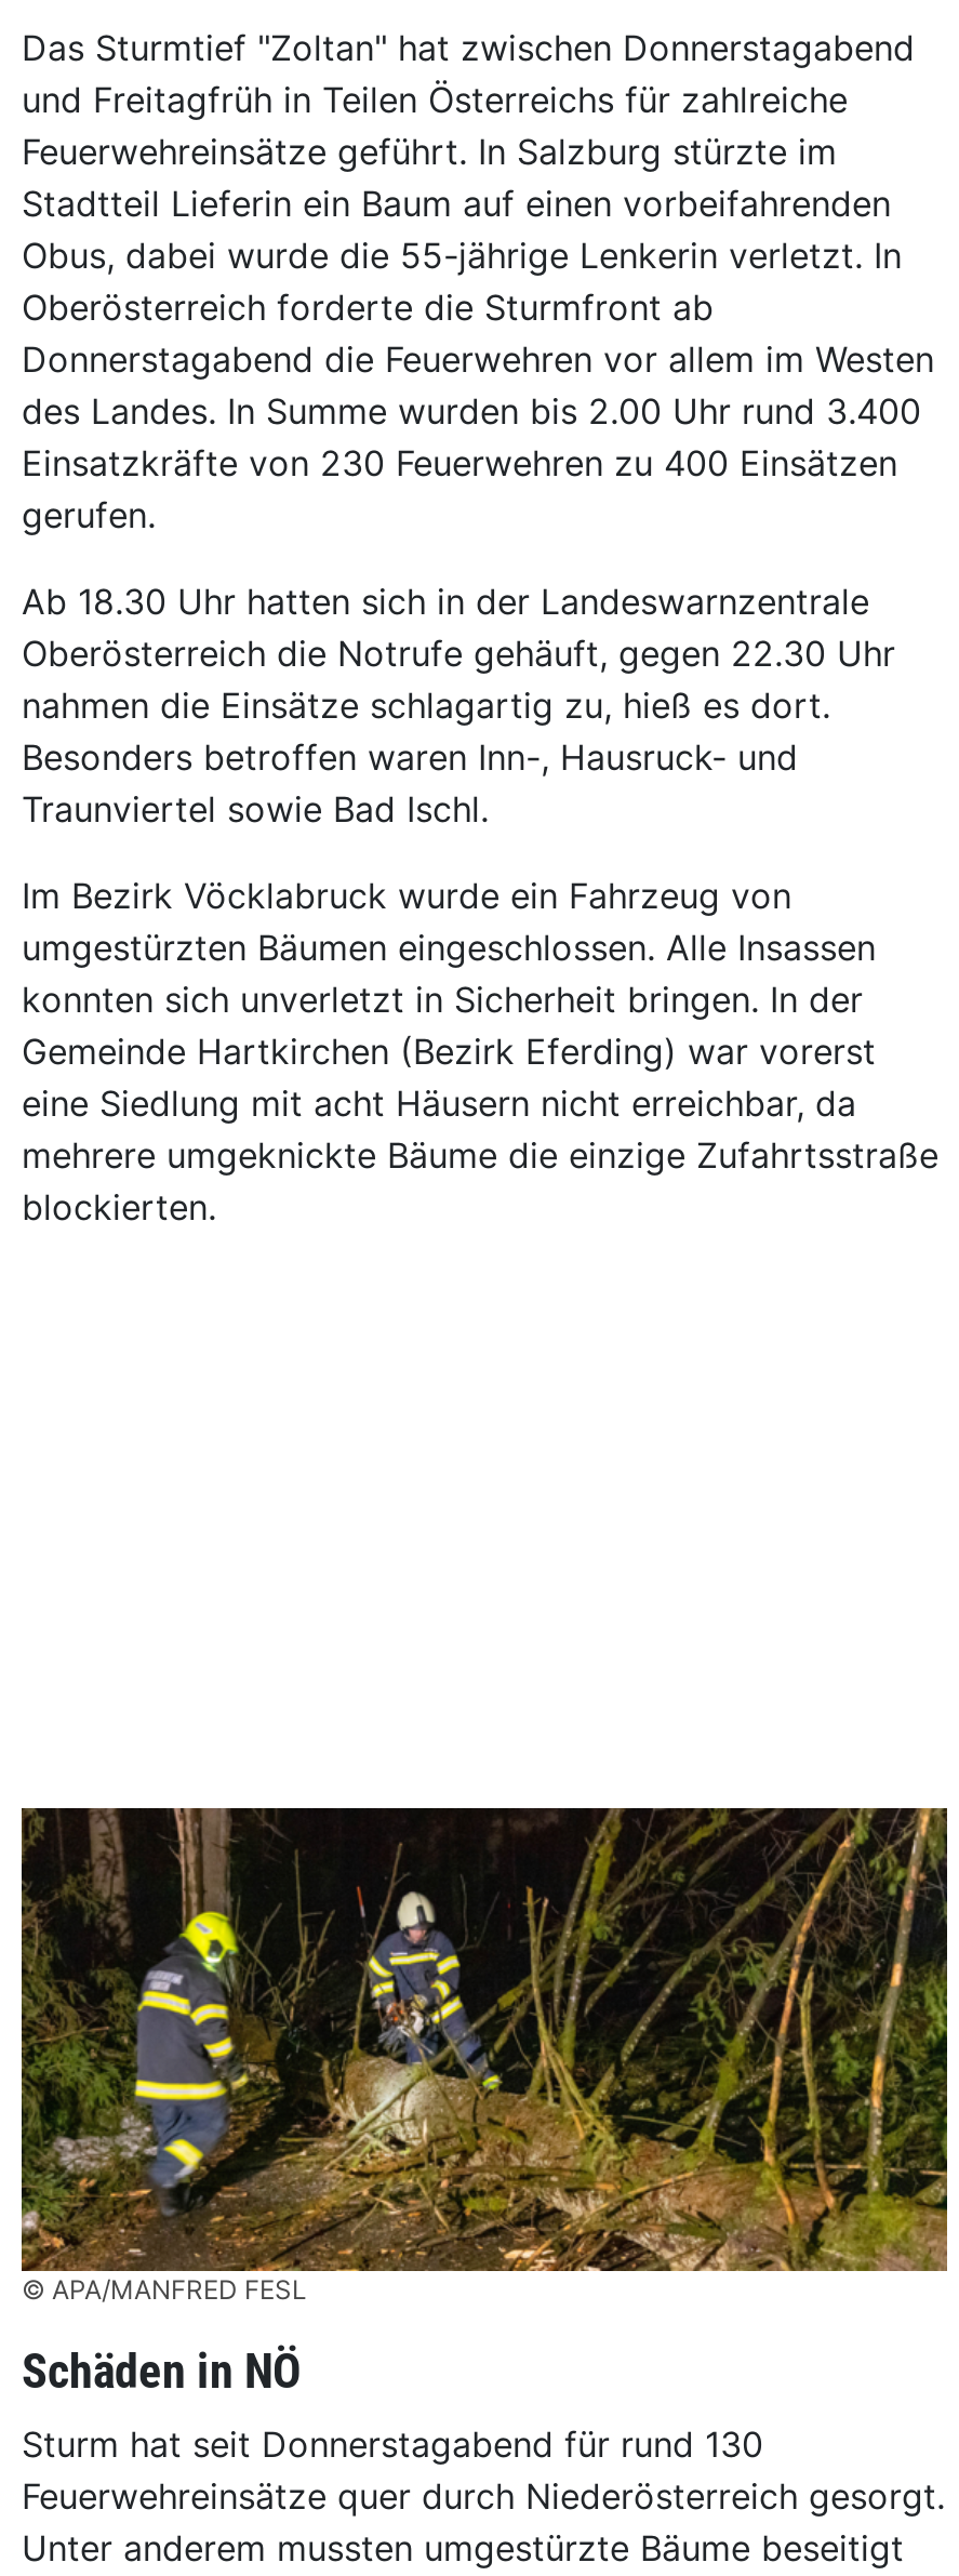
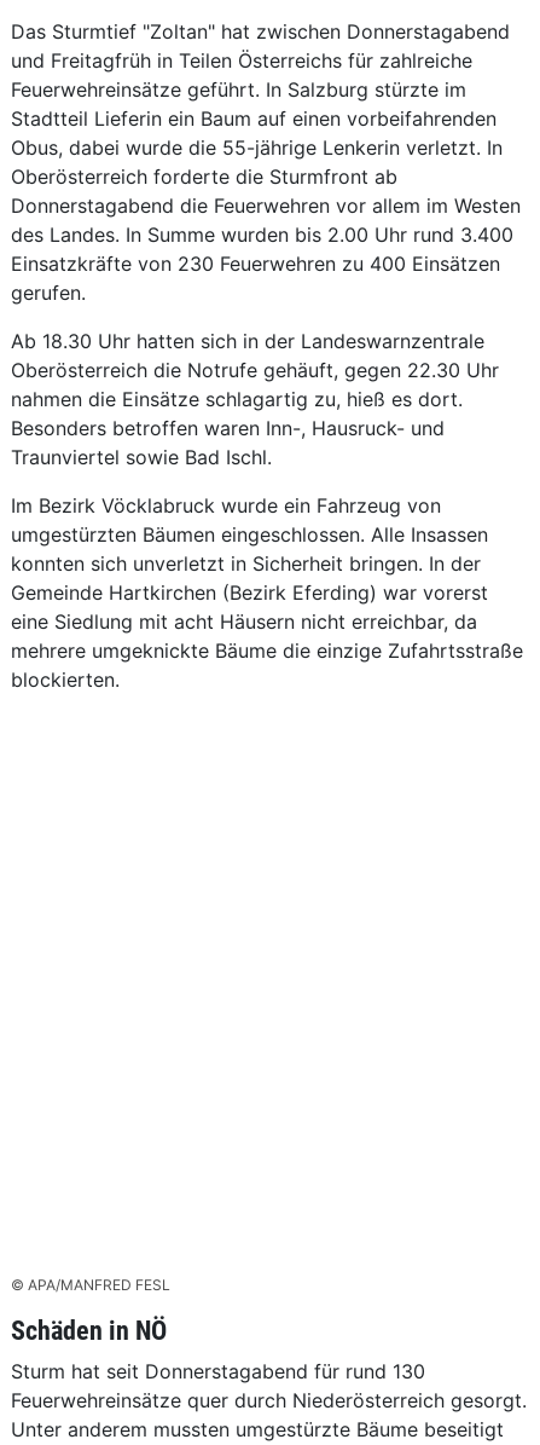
- [image]
